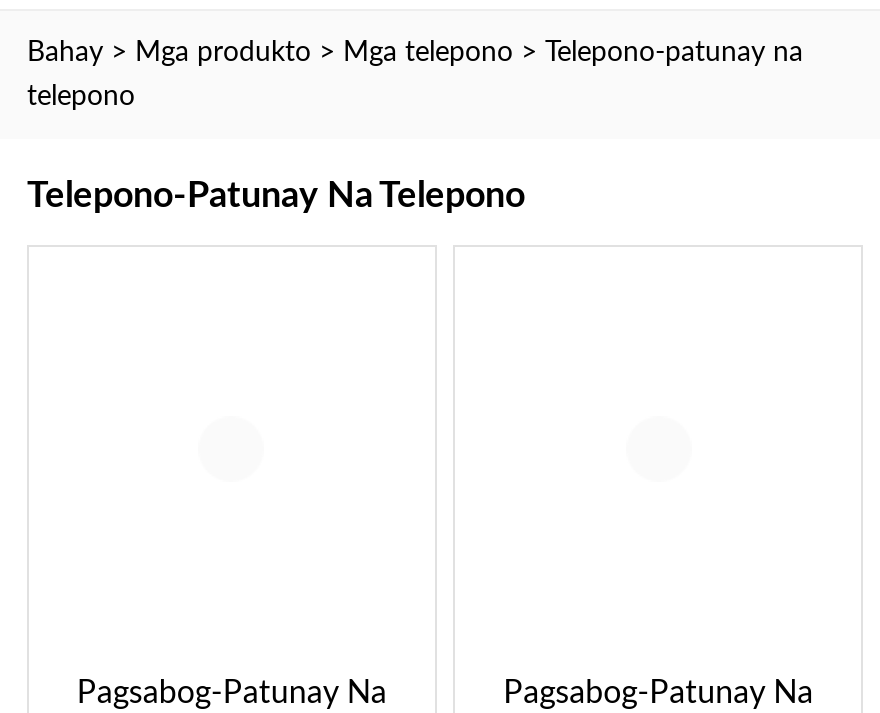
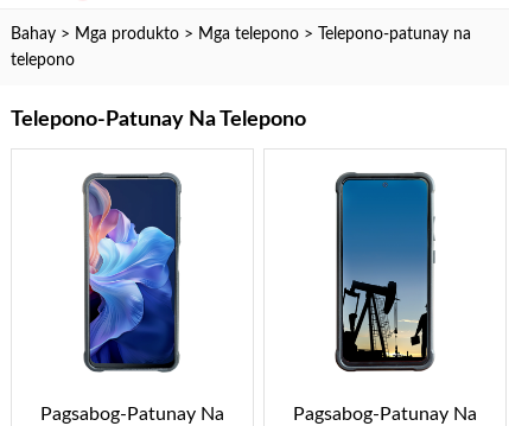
+ [image]

+ [image]
